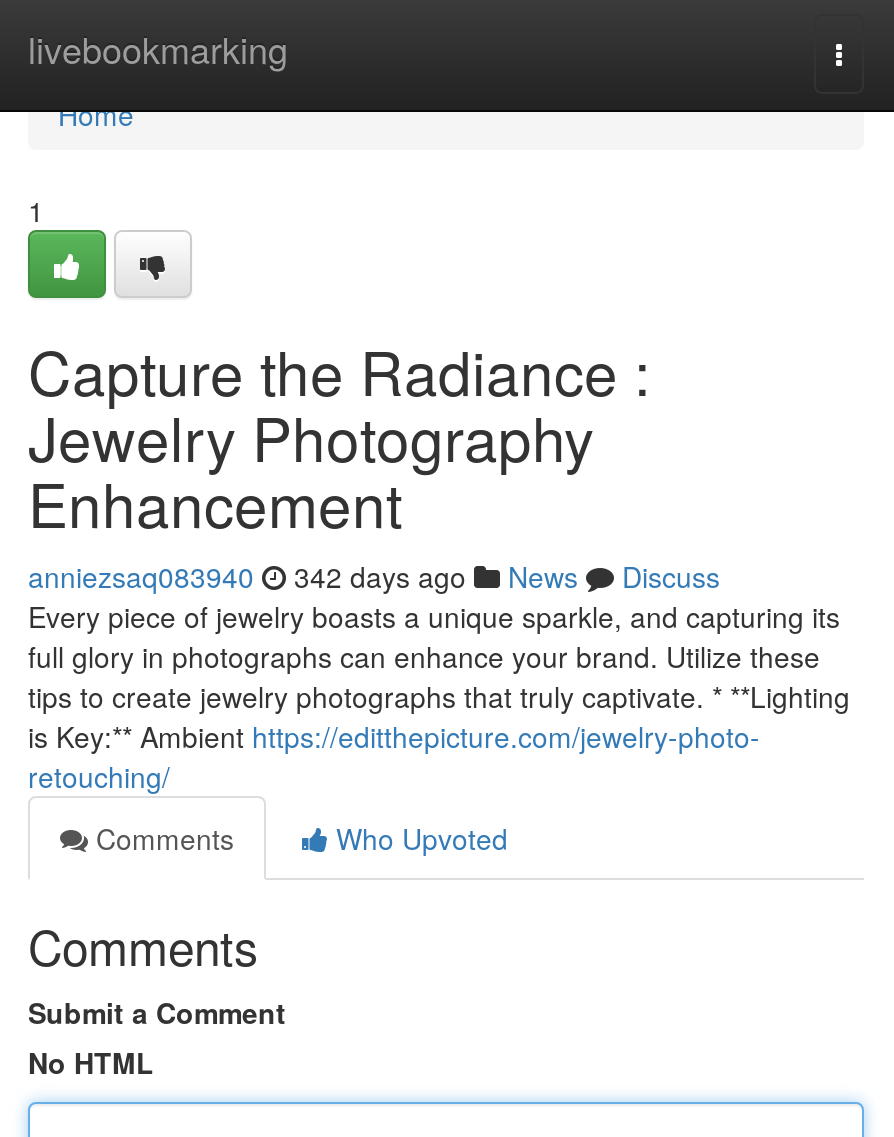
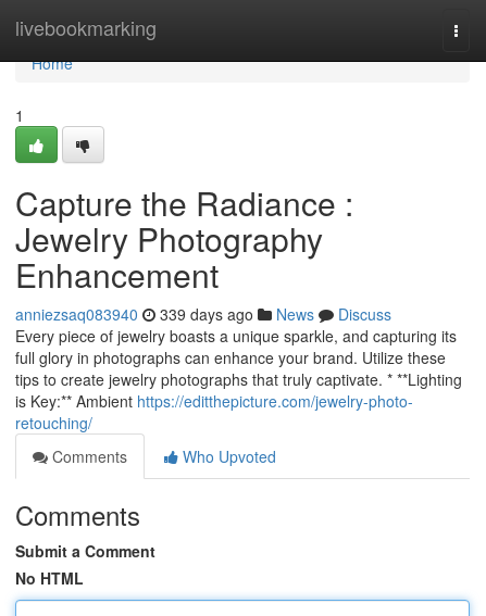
- anniezsaq083940 342 days ago News Discuss
+ anniezsaq083940 339 days ago News Discuss
